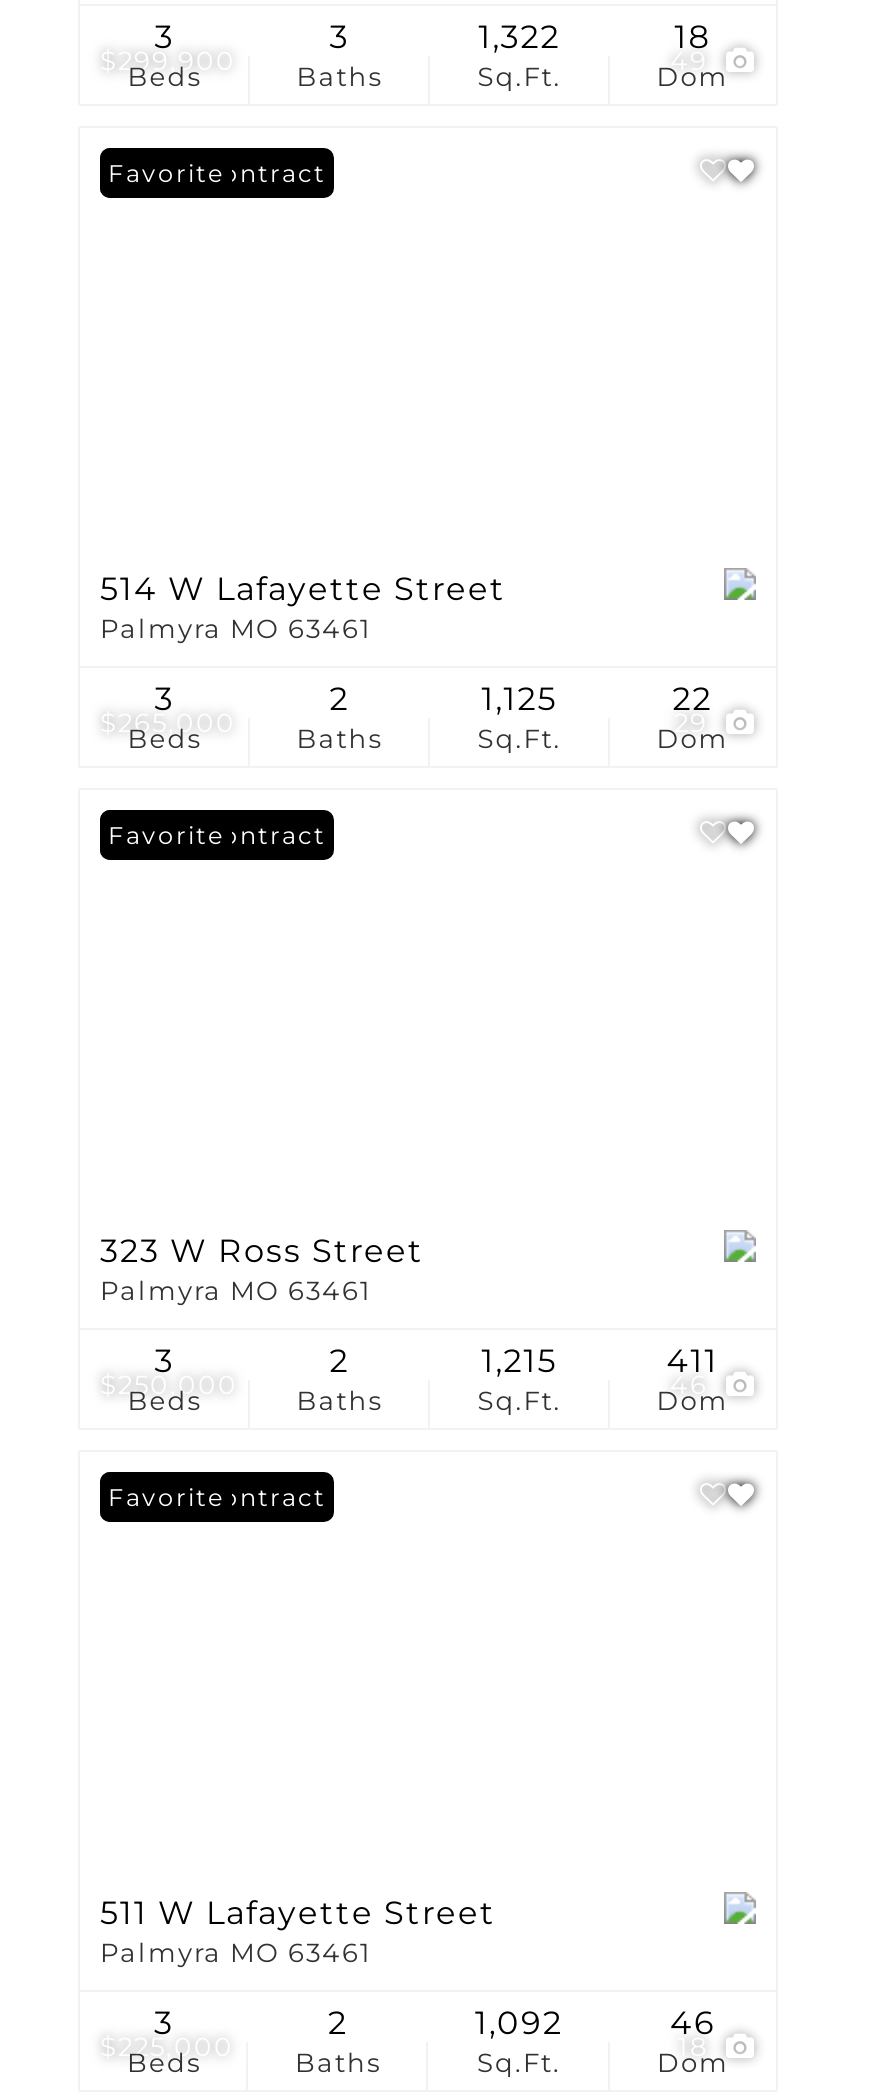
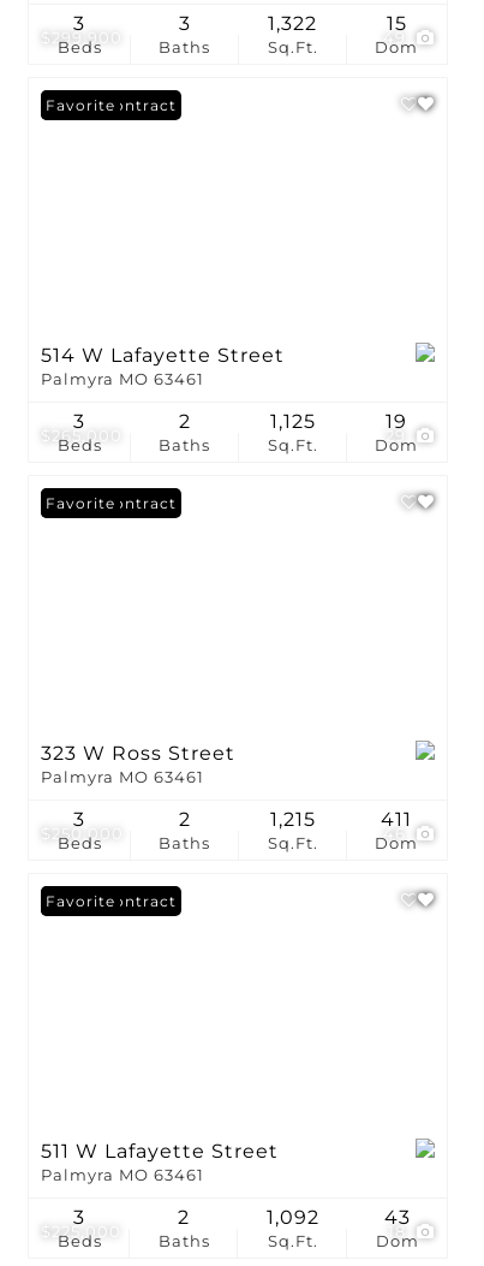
- 18
+ 15

- 22
+ 19

- 46
+ 43
